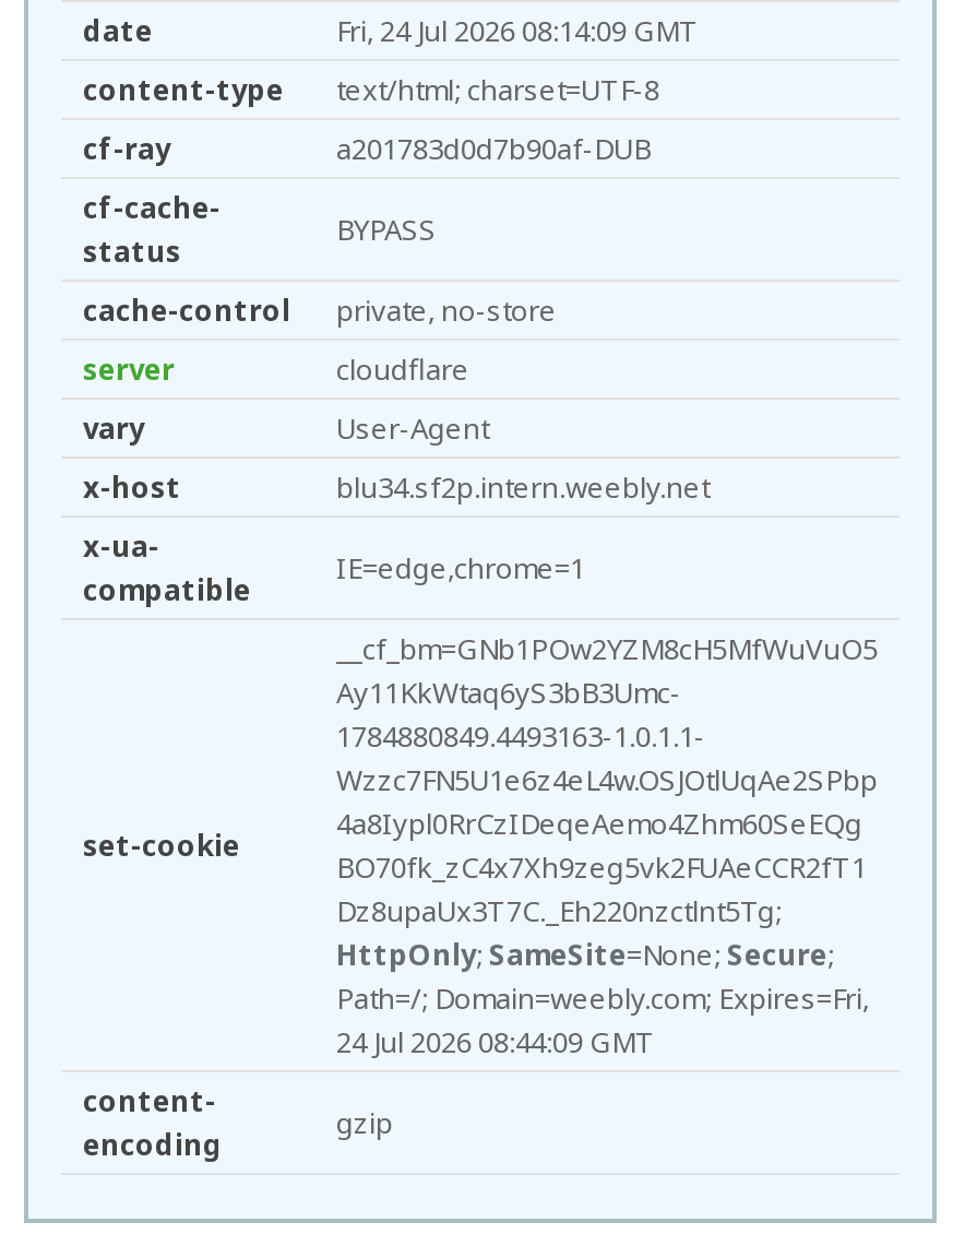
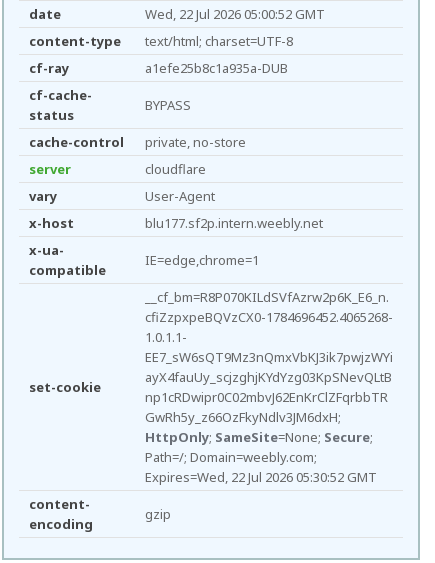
- Fri, 24 Jul 2026 08:14:09 GMT
+ Wed, 22 Jul 2026 05:00:52 GMT

- a201783d0d7b90af-DUB
+ a1efe25b8c1a935a-DUB

- blu34.sf2p.intern.weebly.net
+ blu177.sf2p.intern.weebly.net

- __cf_bm=GNb1POw2YZM8cH5MfWuVuO5
- Ay11KkWtaq6yS3bB3Umc-
- 1784880849.4493163-1.0.1.1-
- Wzzc7FN5U1e6z4eL4w.OSJOtlUqAe2SPbp
- 4a8Iypl0RrCzIDeqeAemo4Zhm60SeEQg
- BO70fk_zC4x7Xh9zeg5vk2FUAeCCR2fT1
- Dz8upaUx3T7C._Eh220nzctlnt5Tg;
+ __cf_bm=R8P070KILdSVfAzrw2p6K_E6_n.
+ cfiZzpxpeBQVzCX0-1784696452.4065268-
+ 1.0.1.1-
+ EE7_sW6sQT9Mz3nQmxVbKJ3ik7pwjzWYi
+ ayX4fauUy_scjzghjKYdYzg03KpSNevQLtB
+ np1cRDwipr0C02mbvJ62EnKrClZFqrbbTR
+ GwRh5y_z66OzFkyNdlv3JM6dxH;

- Path=/; Domain=weebly.com; Expires=Fri,
- 24 Jul 2026 08:44:09 GMT
+ Path=/; Domain=weebly.com;
+ Expires=Wed, 22 Jul 2026 05:30:52 GMT
